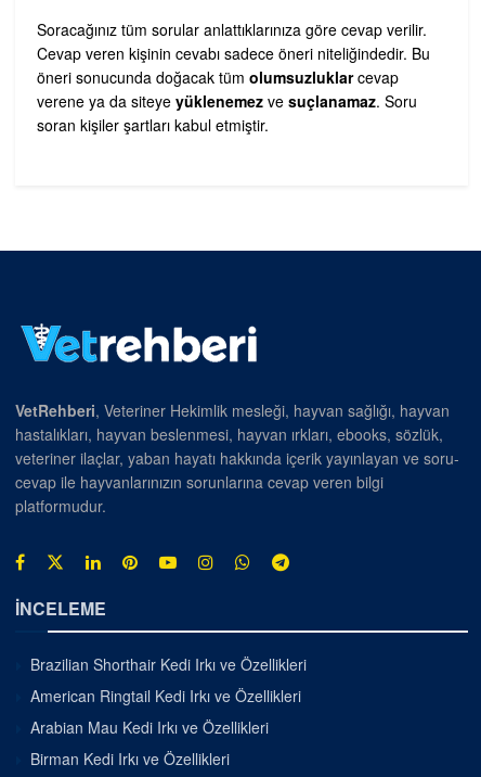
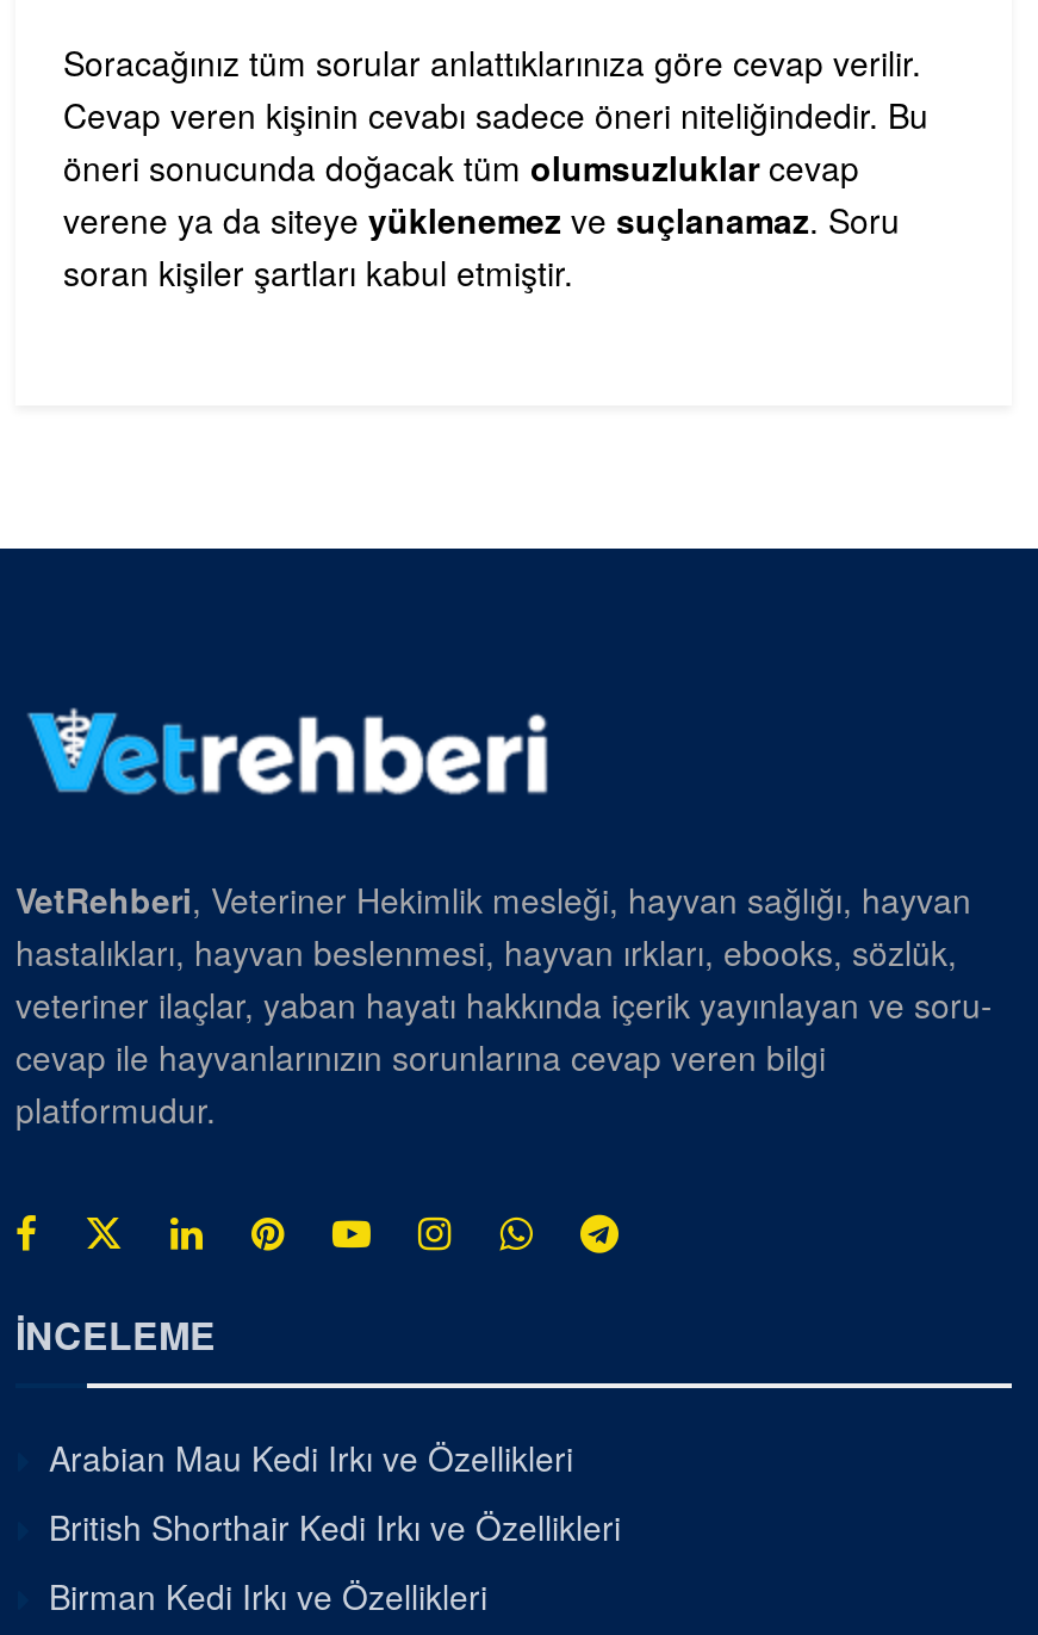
- Brazilian Shorthair Kedi Irkı ve Özellikleri
- American Ringtail Kedi Irkı ve Özellikleri

moved up: Arabian Mau Kedi Irkı ve Özellikleri

+ British Shorthair Kedi Irkı ve Özellikleri
